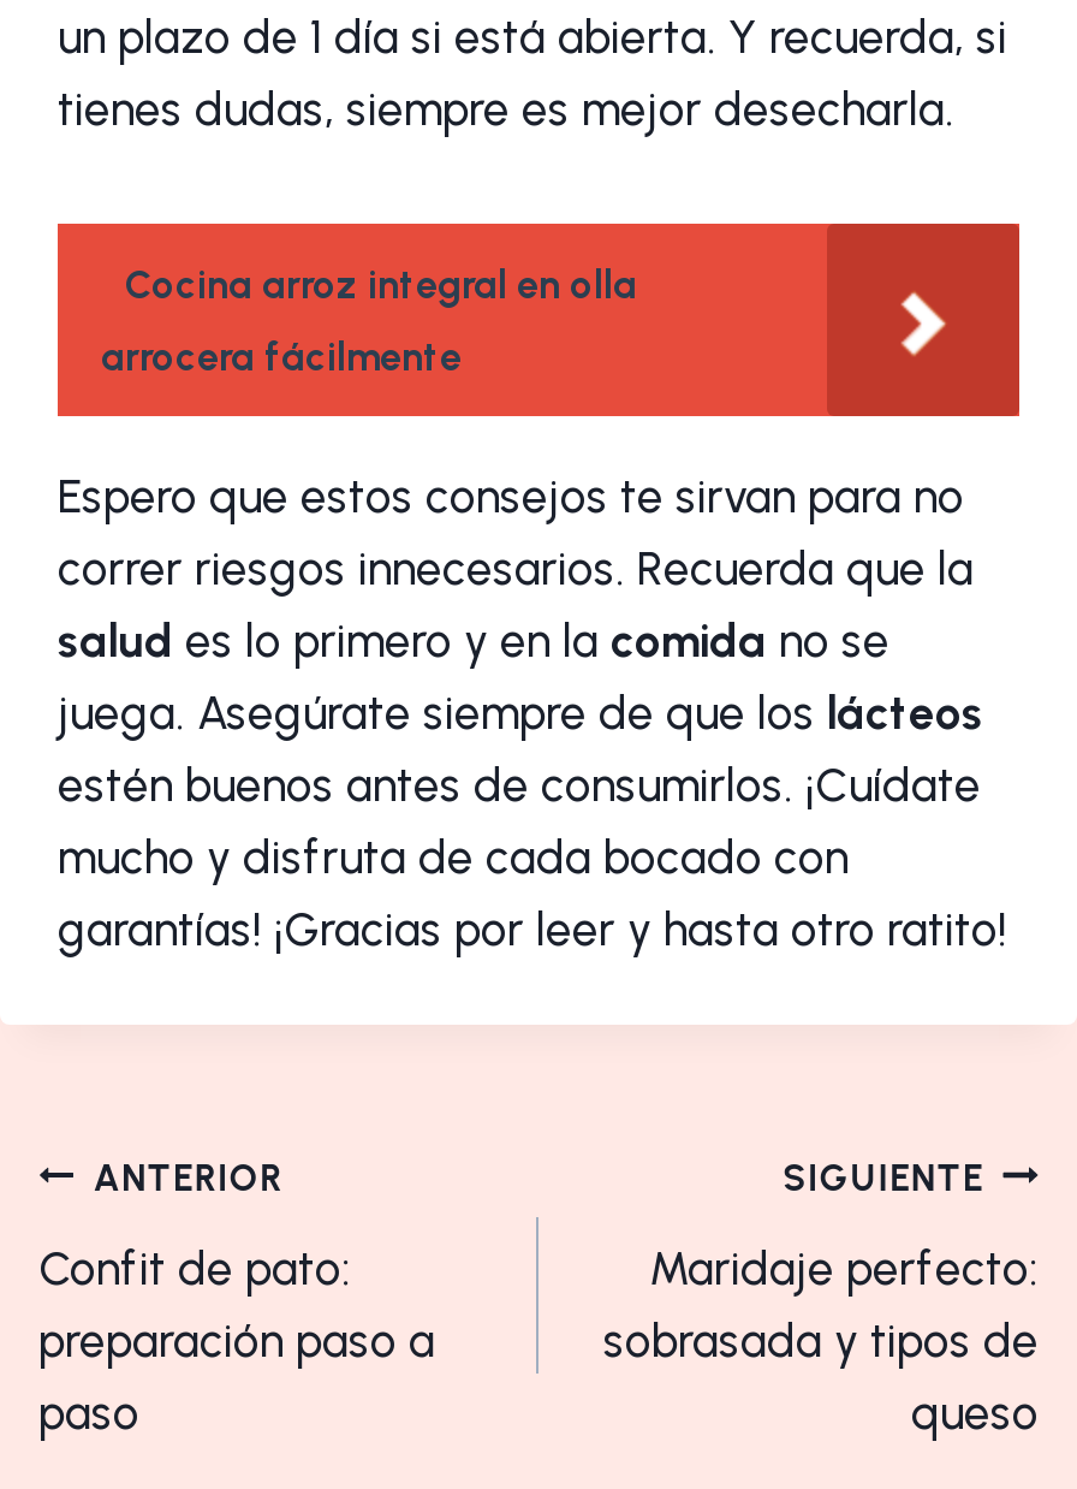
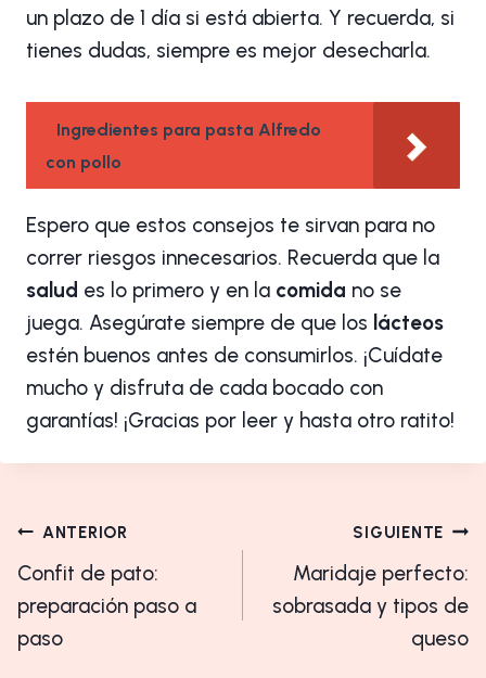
- Cocina arroz integral en olla
+ Ingredientes para pasta Alfredo

- arrocera fácilmente
+ con pollo
